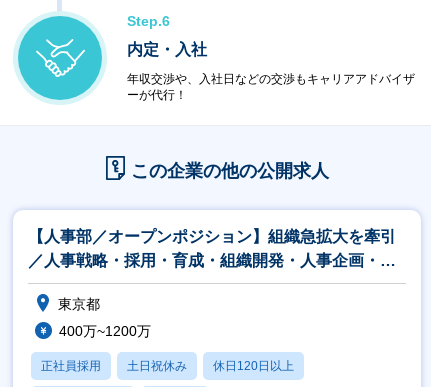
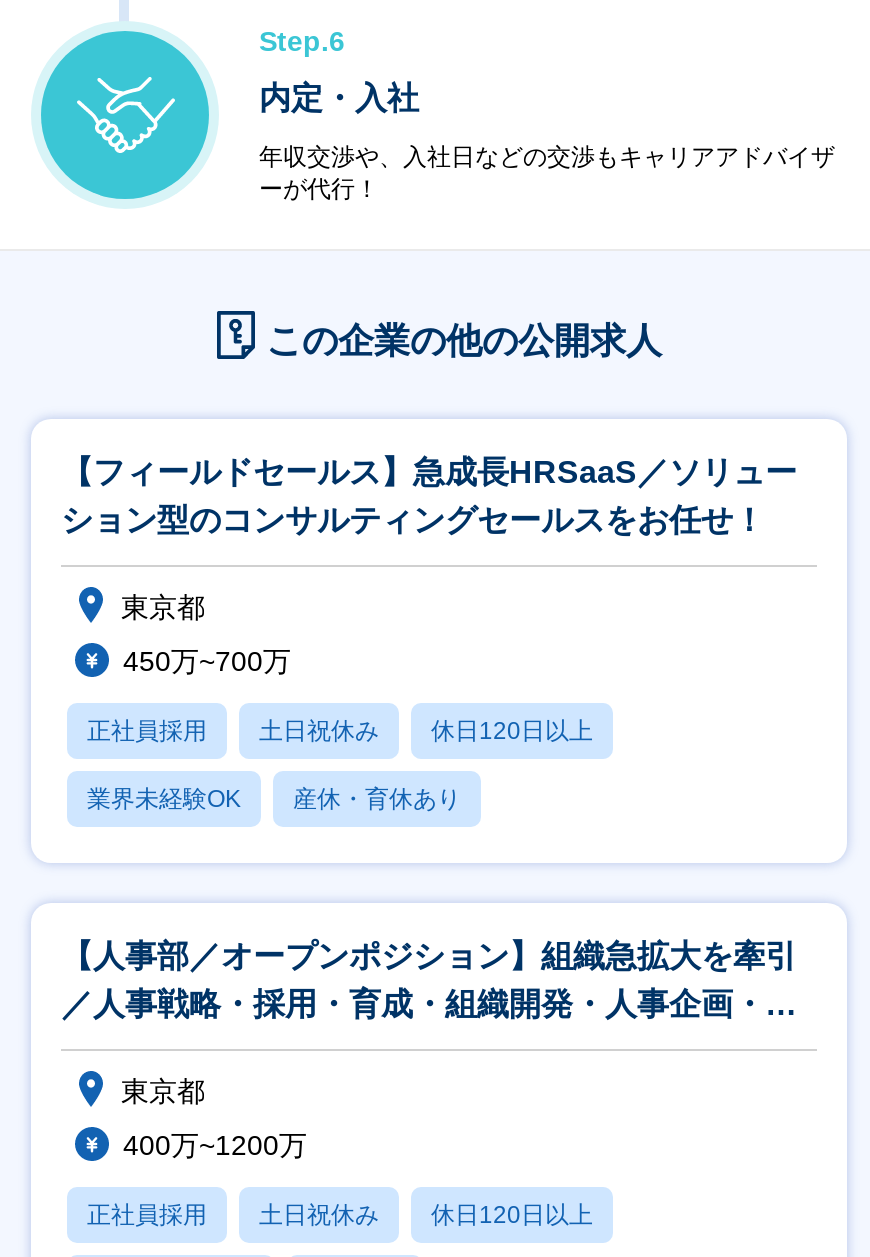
+ 【フィールドセールス】急成長HRSaaS／ソリュー
+ ション型のコンサルティングセールスをお任せ！
+ 東京都
+ 450万~700万
+ 正社員採用
+ 土日祝休み
+ 休日120日以上
+ 業界未経験OK
+ 産休・育休あり
